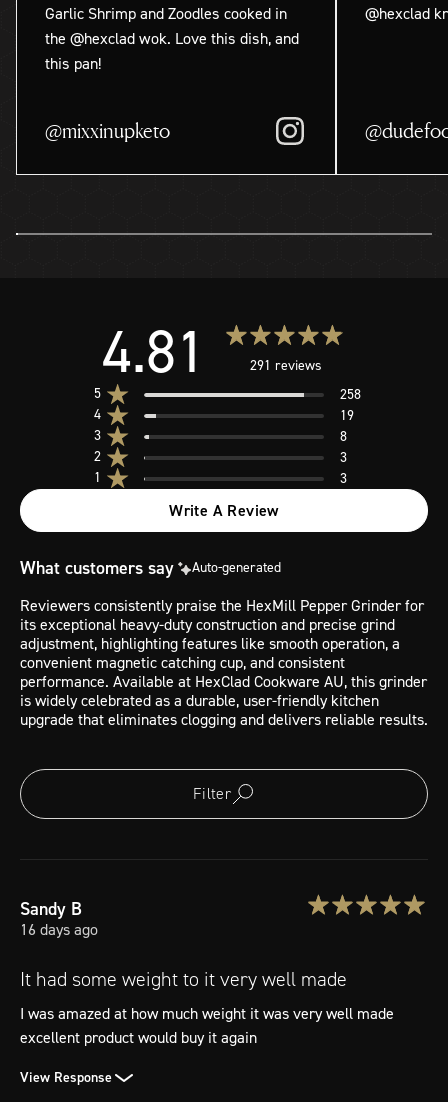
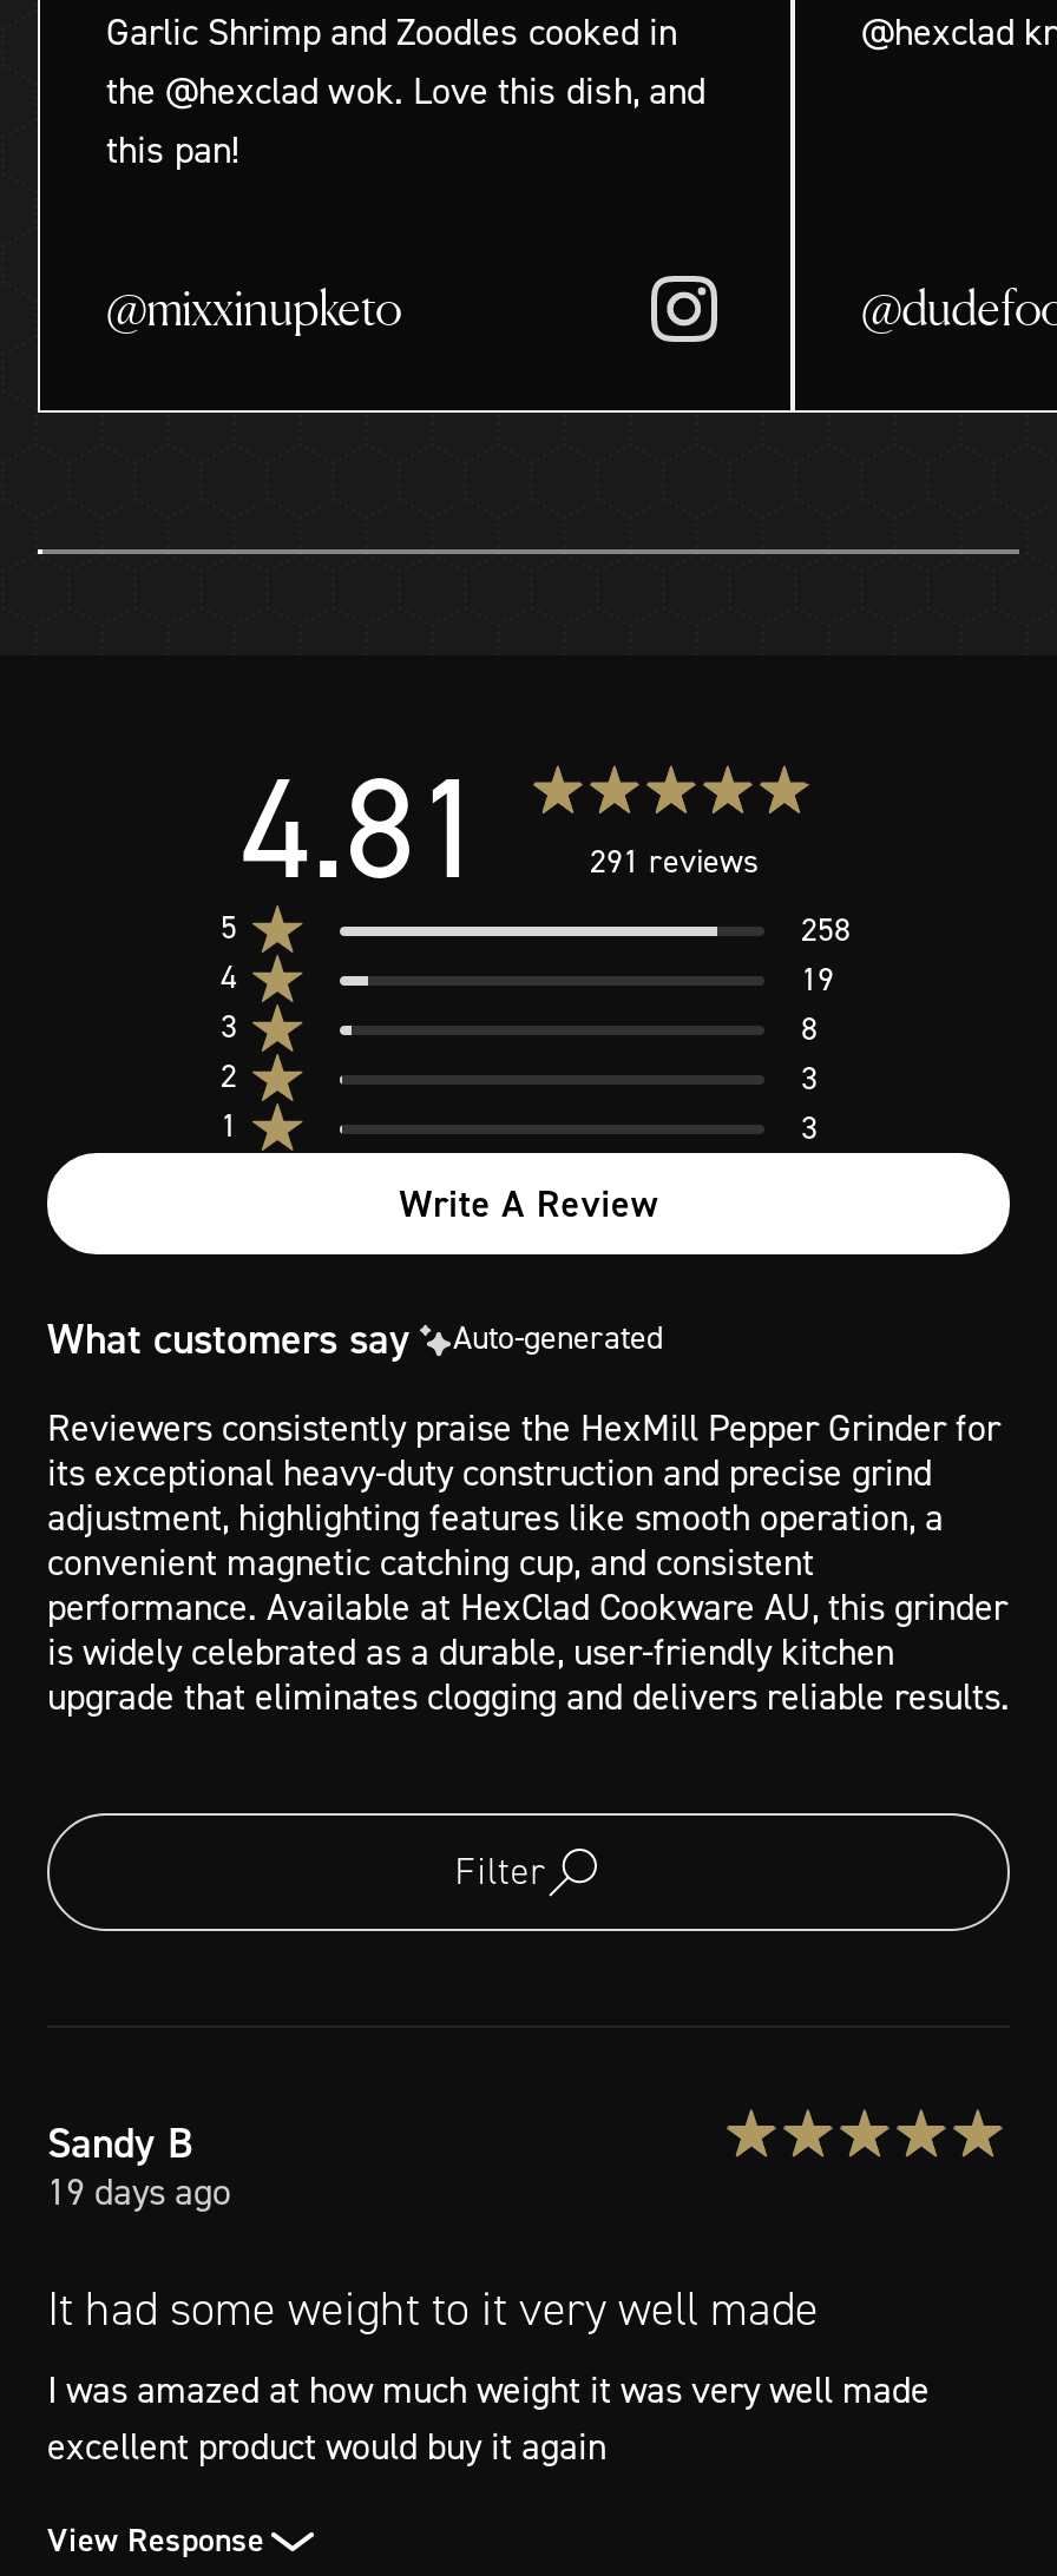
- 16 days ago
+ 19 days ago
